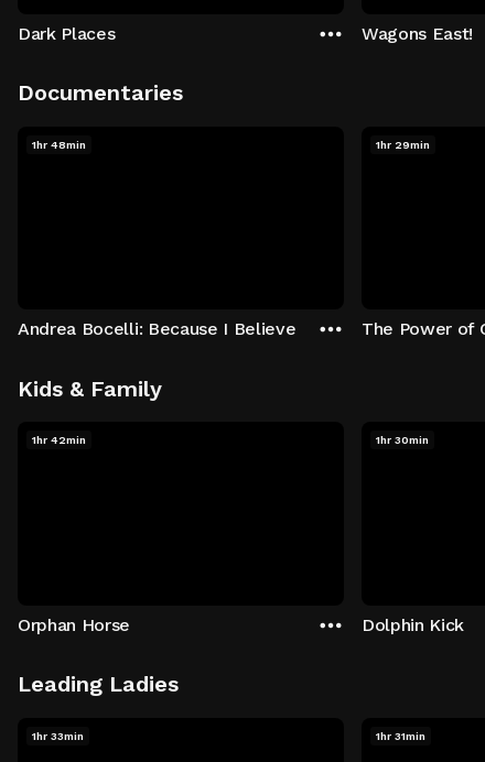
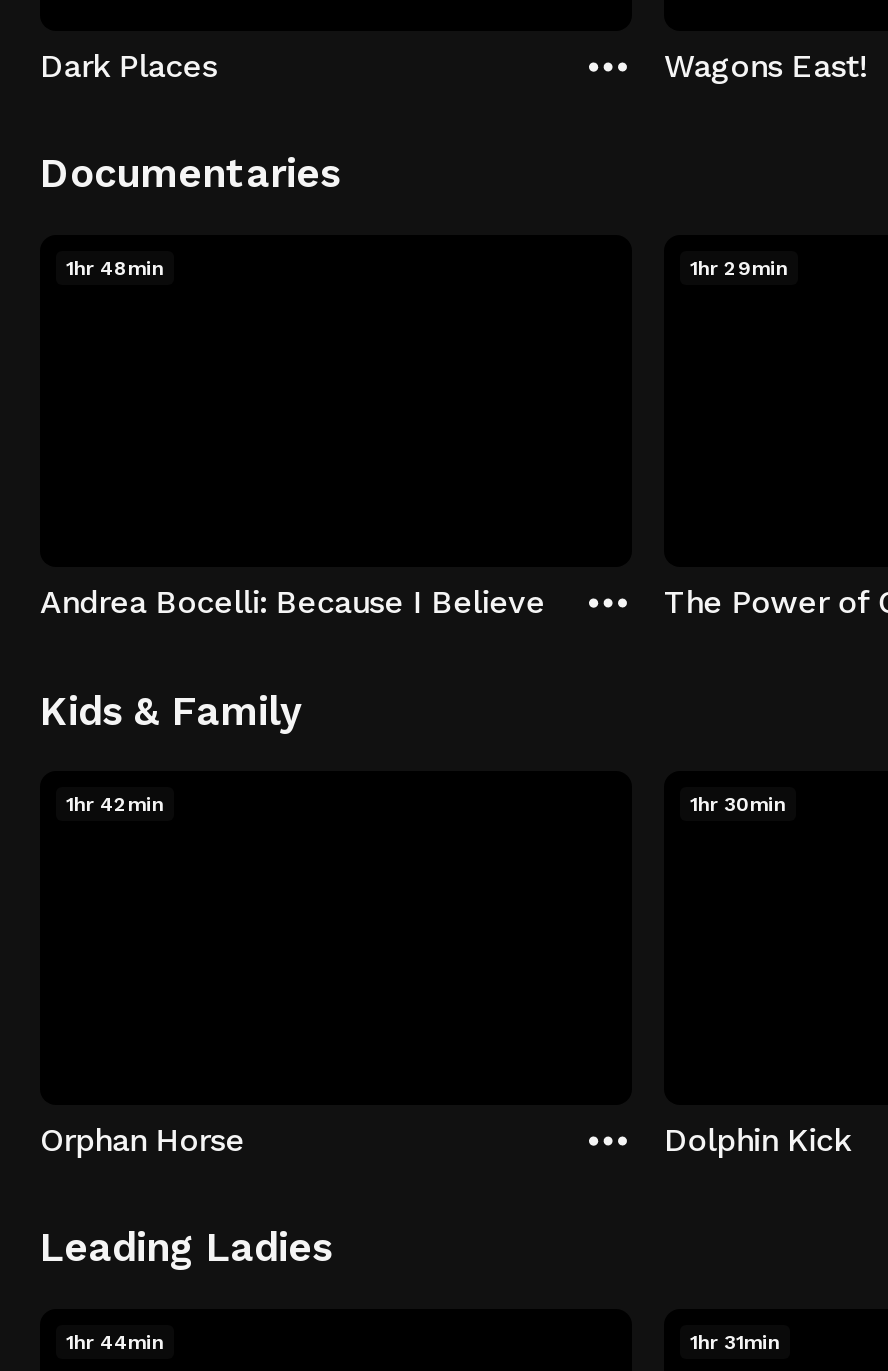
- 1hr 33min
+ 1hr 44min
